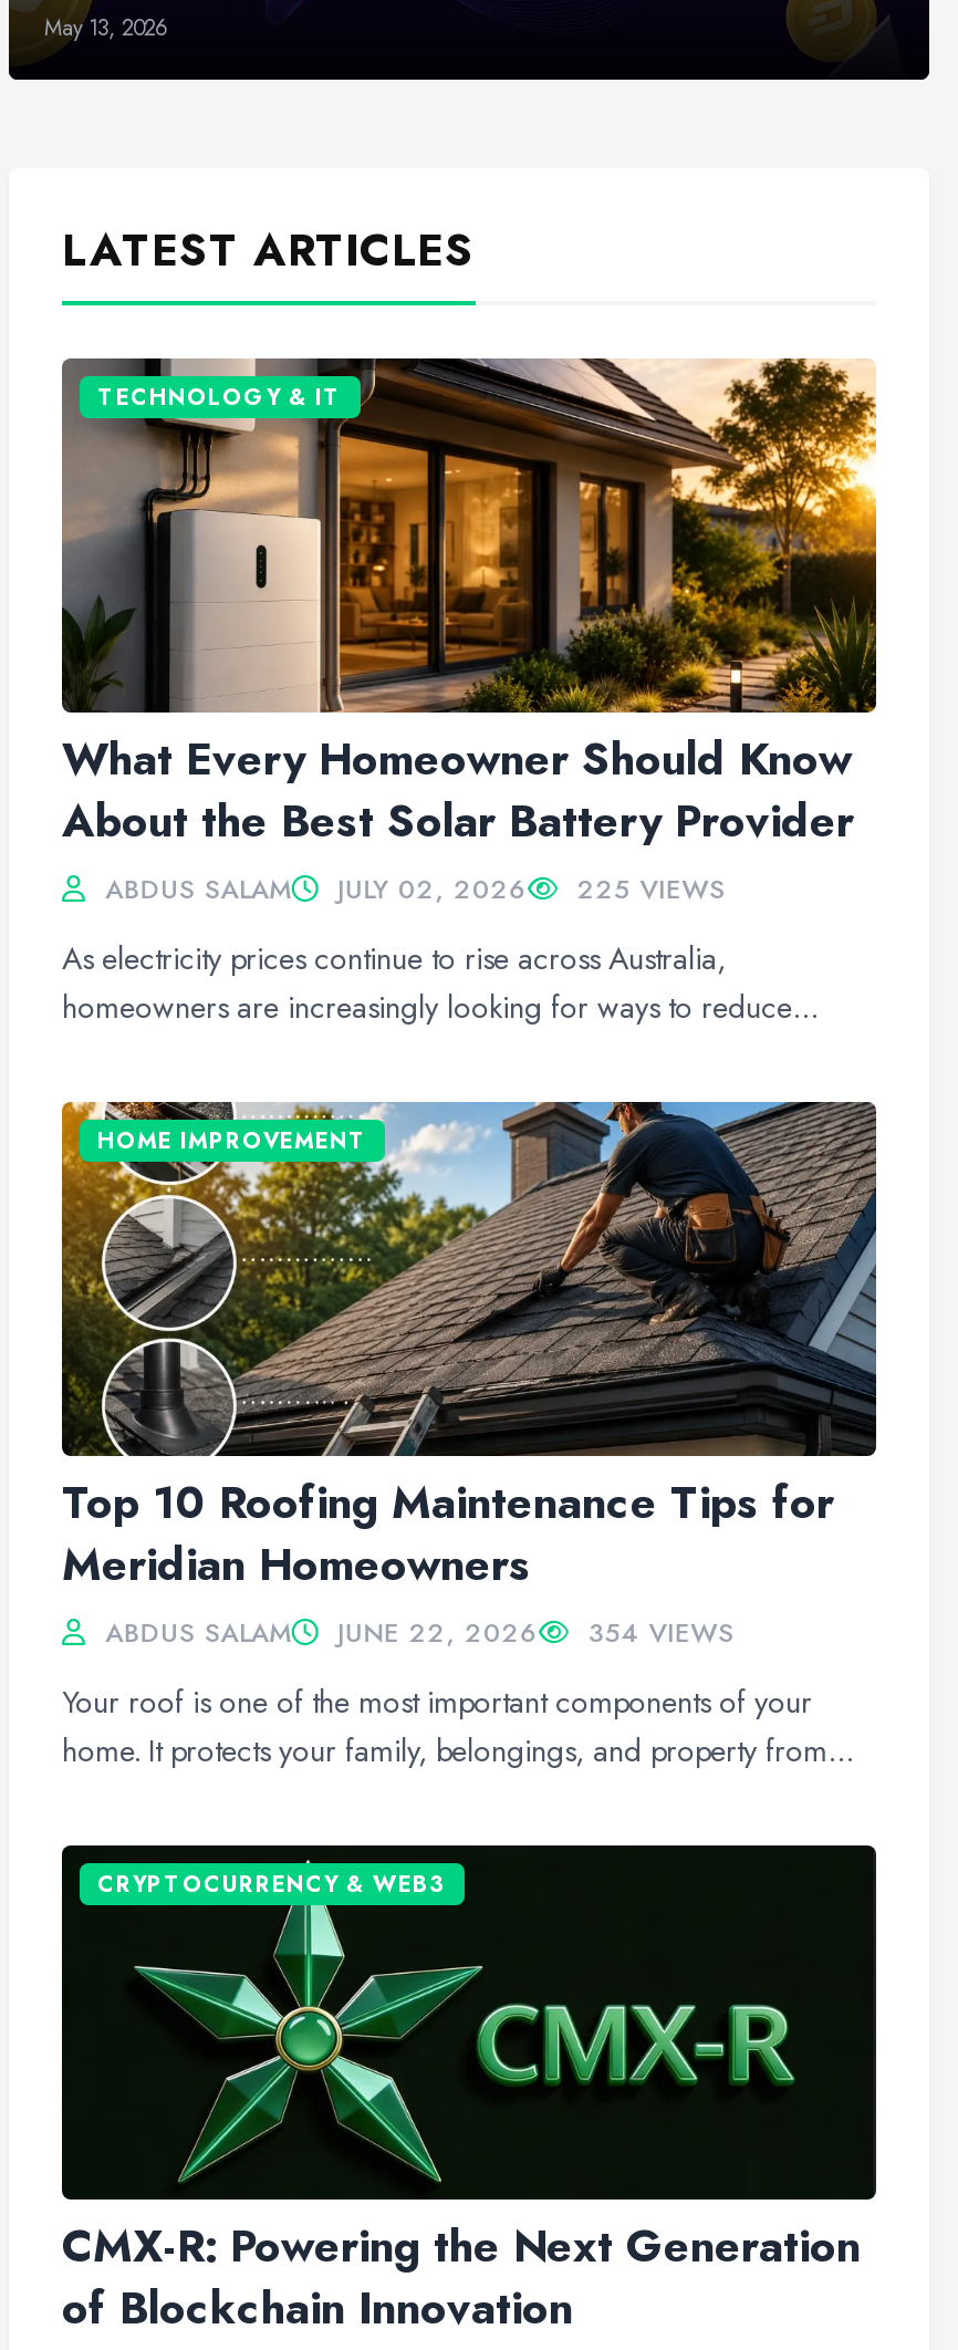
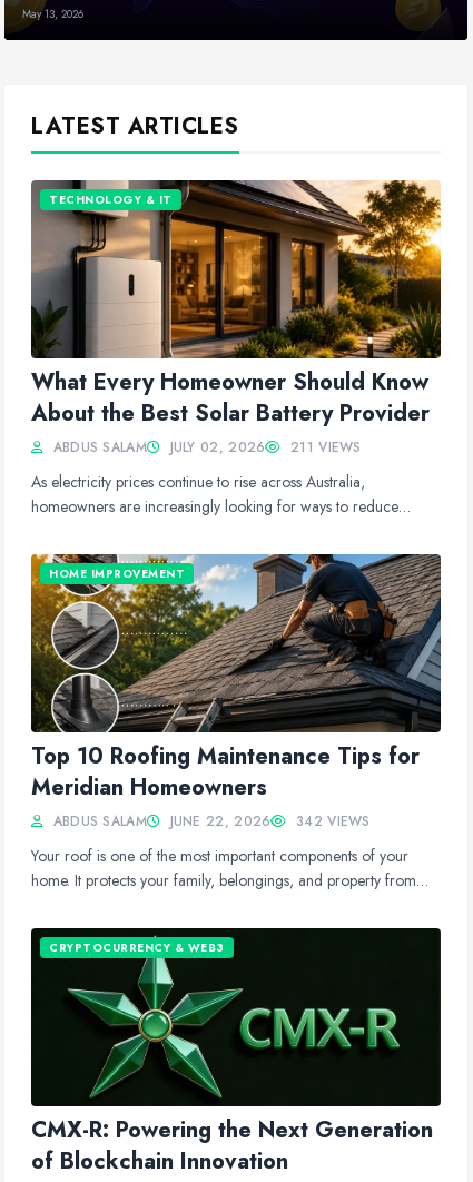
- ABDUS SALAM JULY 02, 2026 225 VIEWS
+ ABDUS SALAM JULY 02, 2026 211 VIEWS

- ABDUS SALAM JUNE 22, 2026 354 VIEWS
+ ABDUS SALAM JUNE 22, 2026 342 VIEWS
